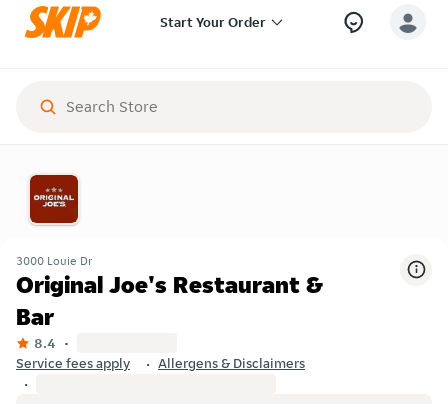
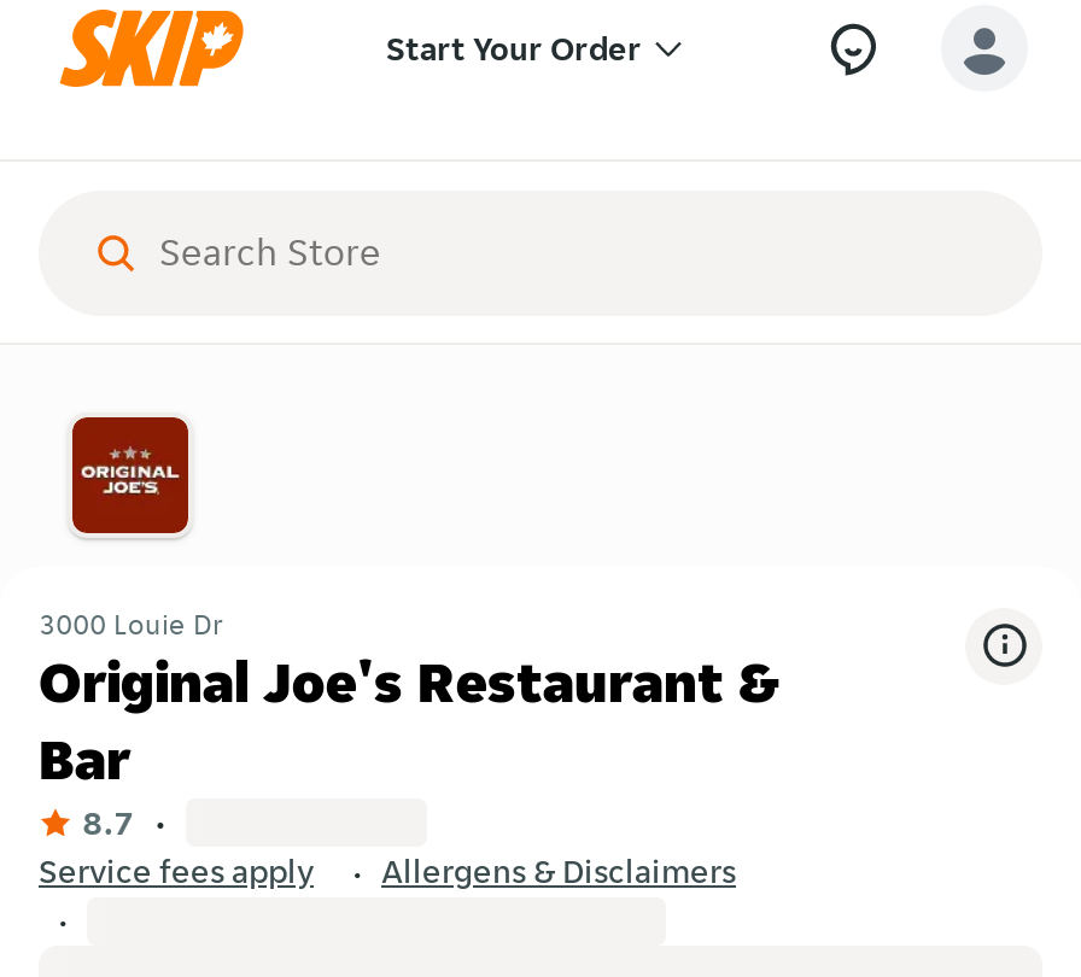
- 8.4
+ 8.7
